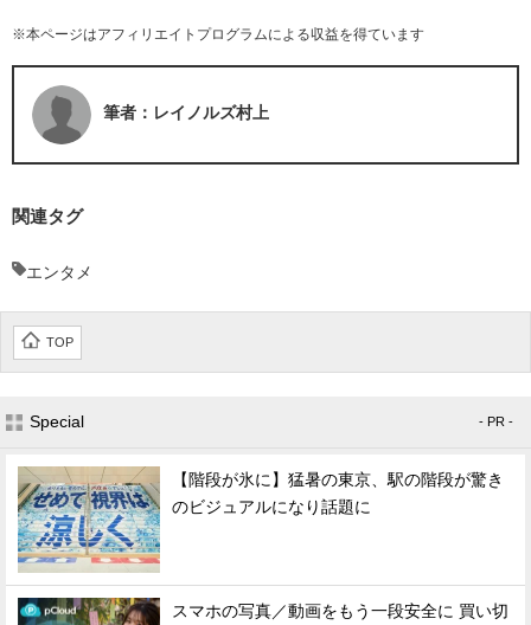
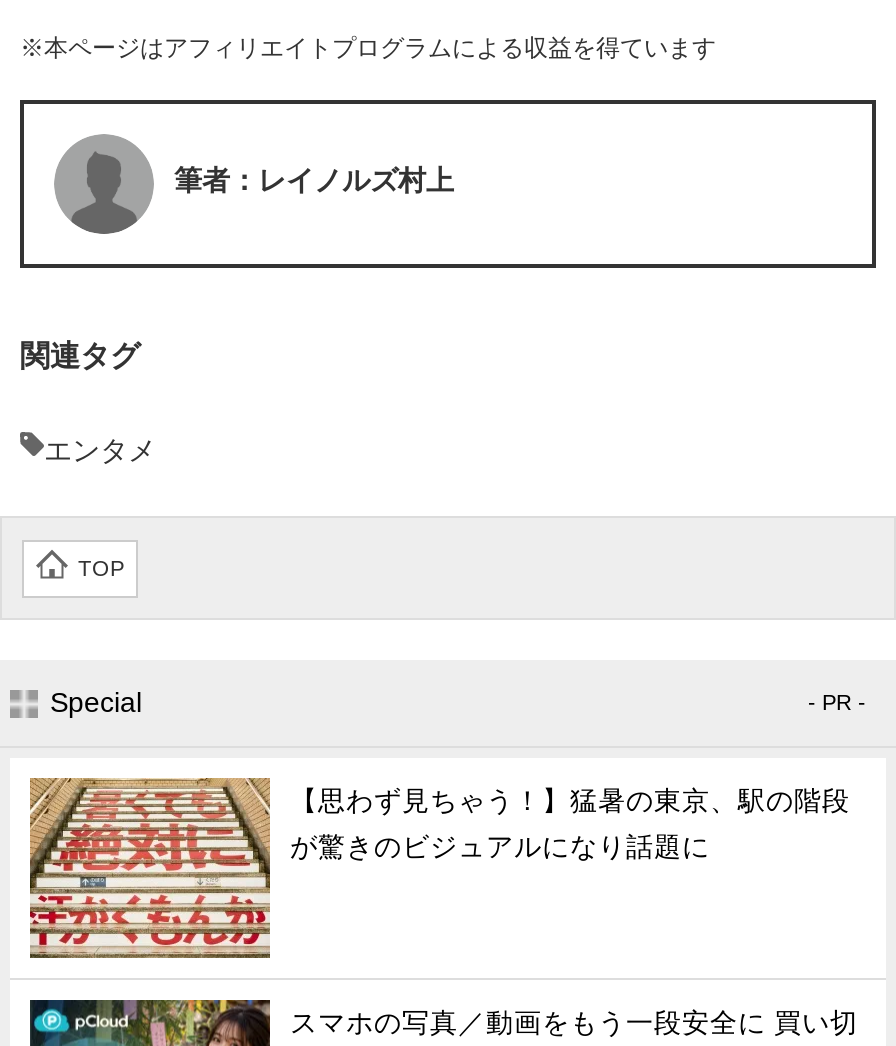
- [image]
- 【階段が氷に】猛暑の東京、駅の階段が驚き
+ [image]
+ 【思わず見ちゃう！】猛暑の東京、駅の階段

- のビジュアルになり話題に
+ が驚きのビジュアルになり話題に
